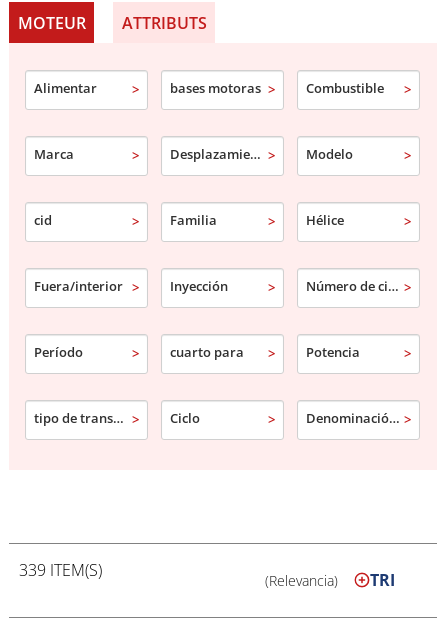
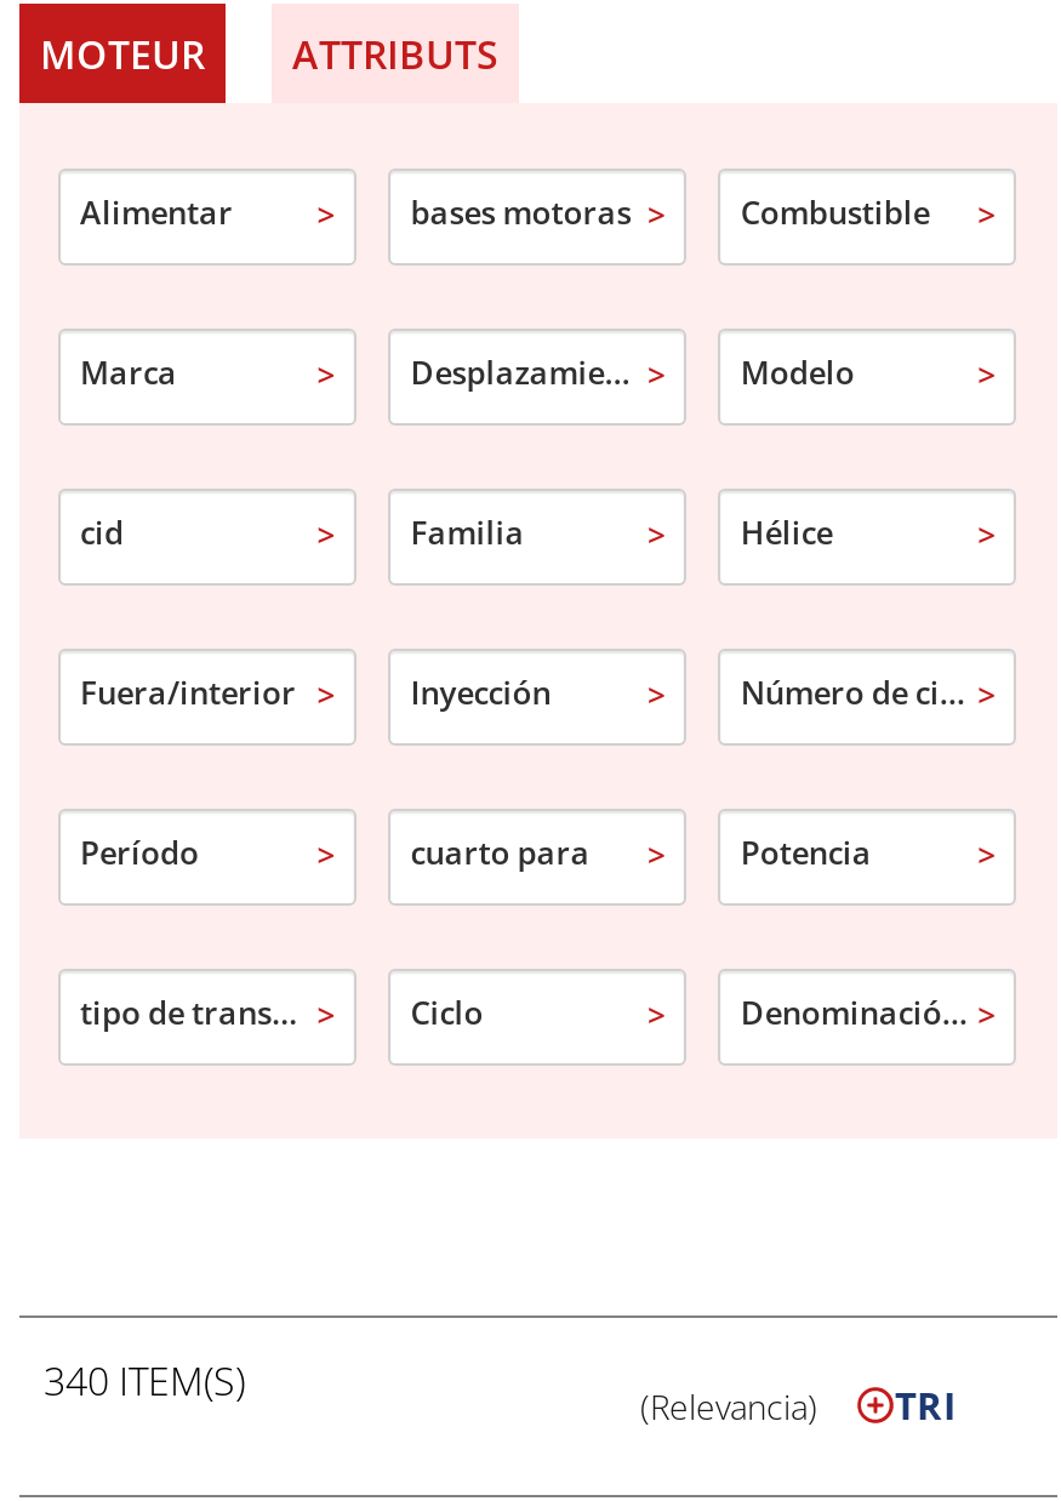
- 339 ITEM(S)
+ 340 ITEM(S)
